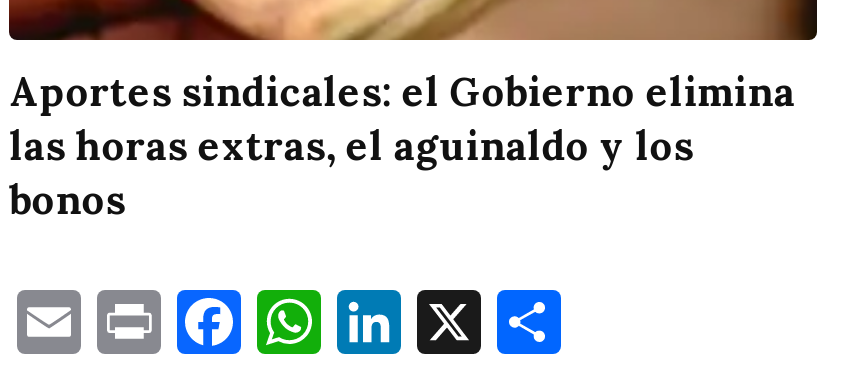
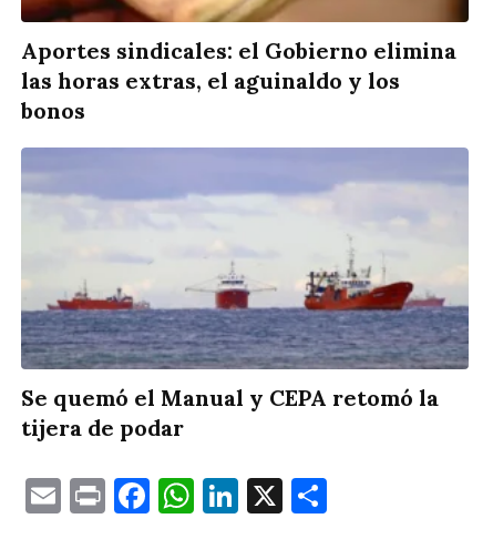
+ [image]
+ Se quemó el Manual y CEPA retomó la
+ tijera de podar
